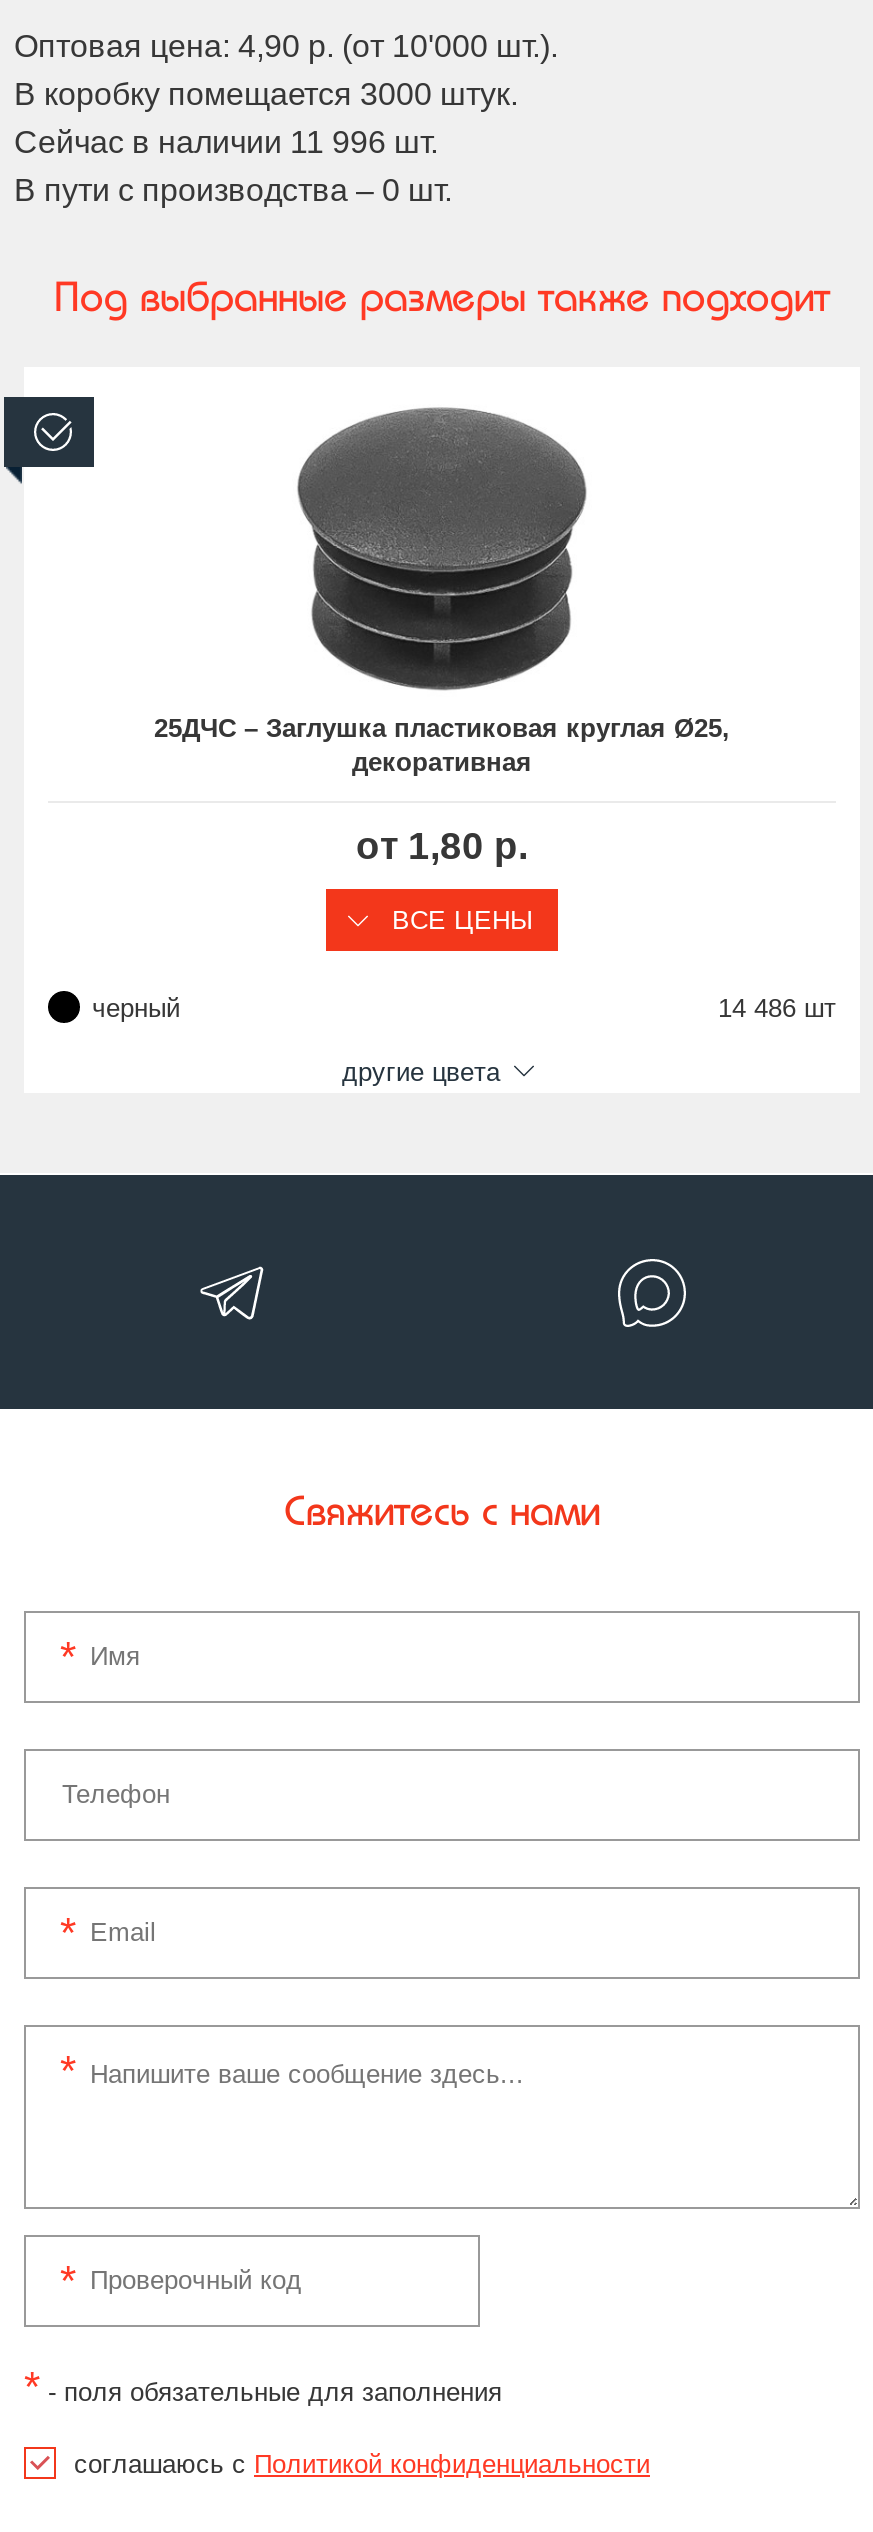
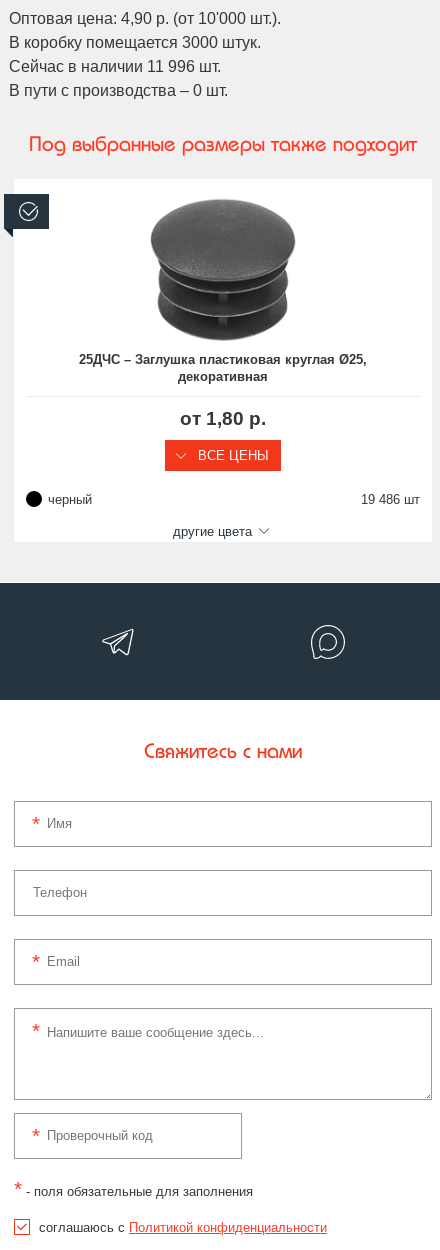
- 14 486 шт
+ 19 486 шт
